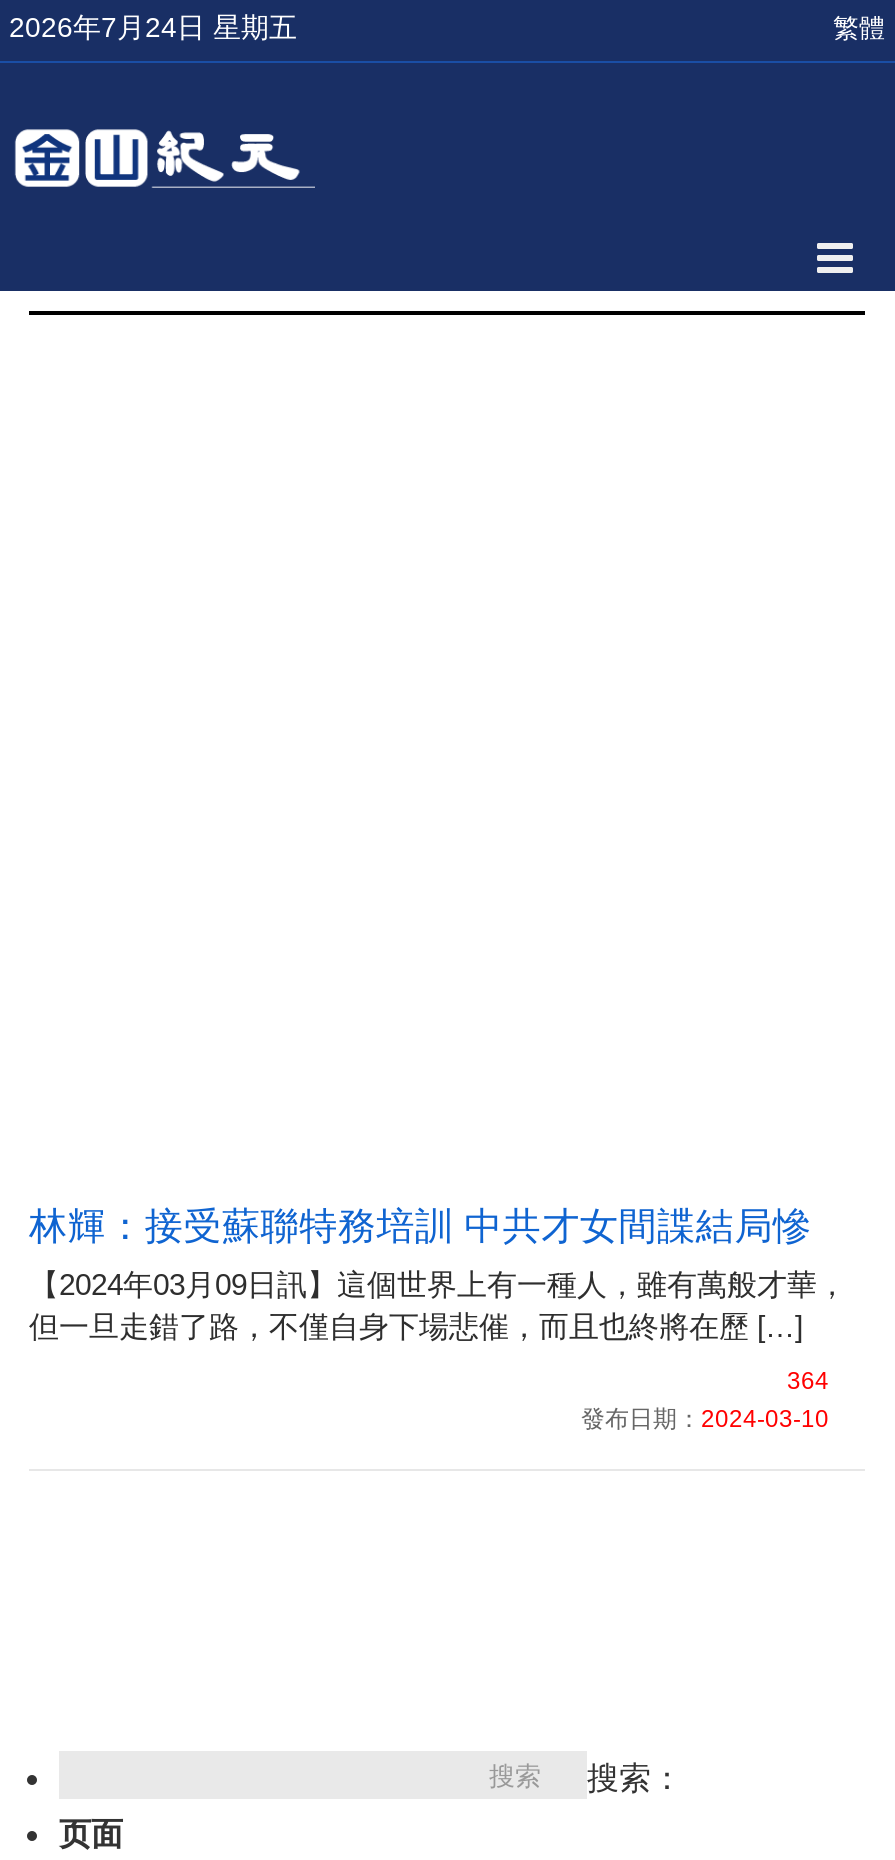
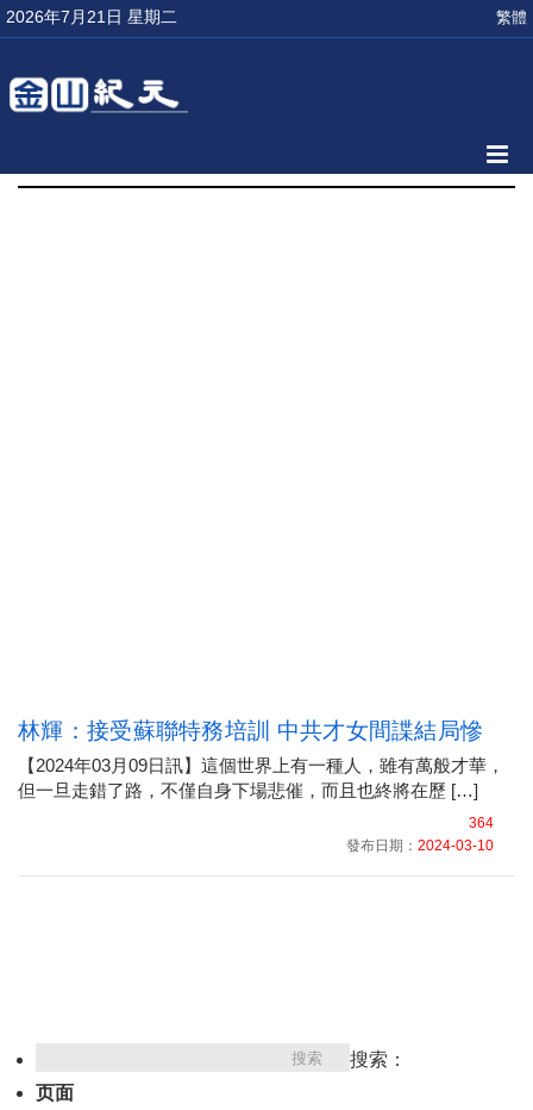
- 2026年7月24日 星期五
+ 2026年7月21日 星期二
